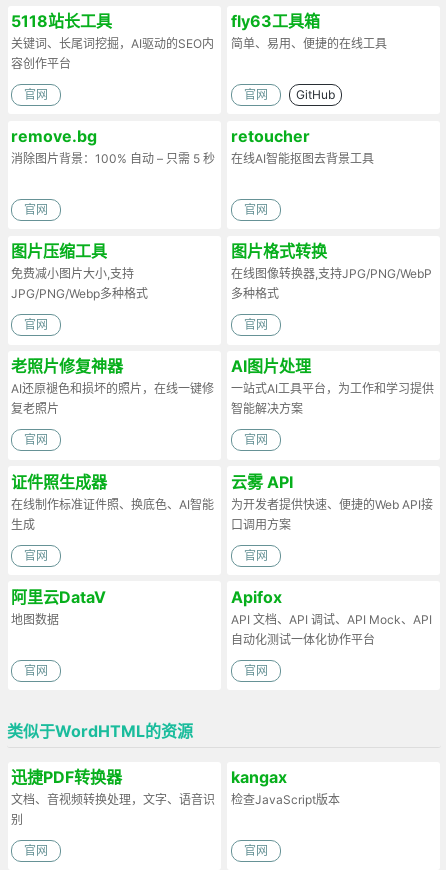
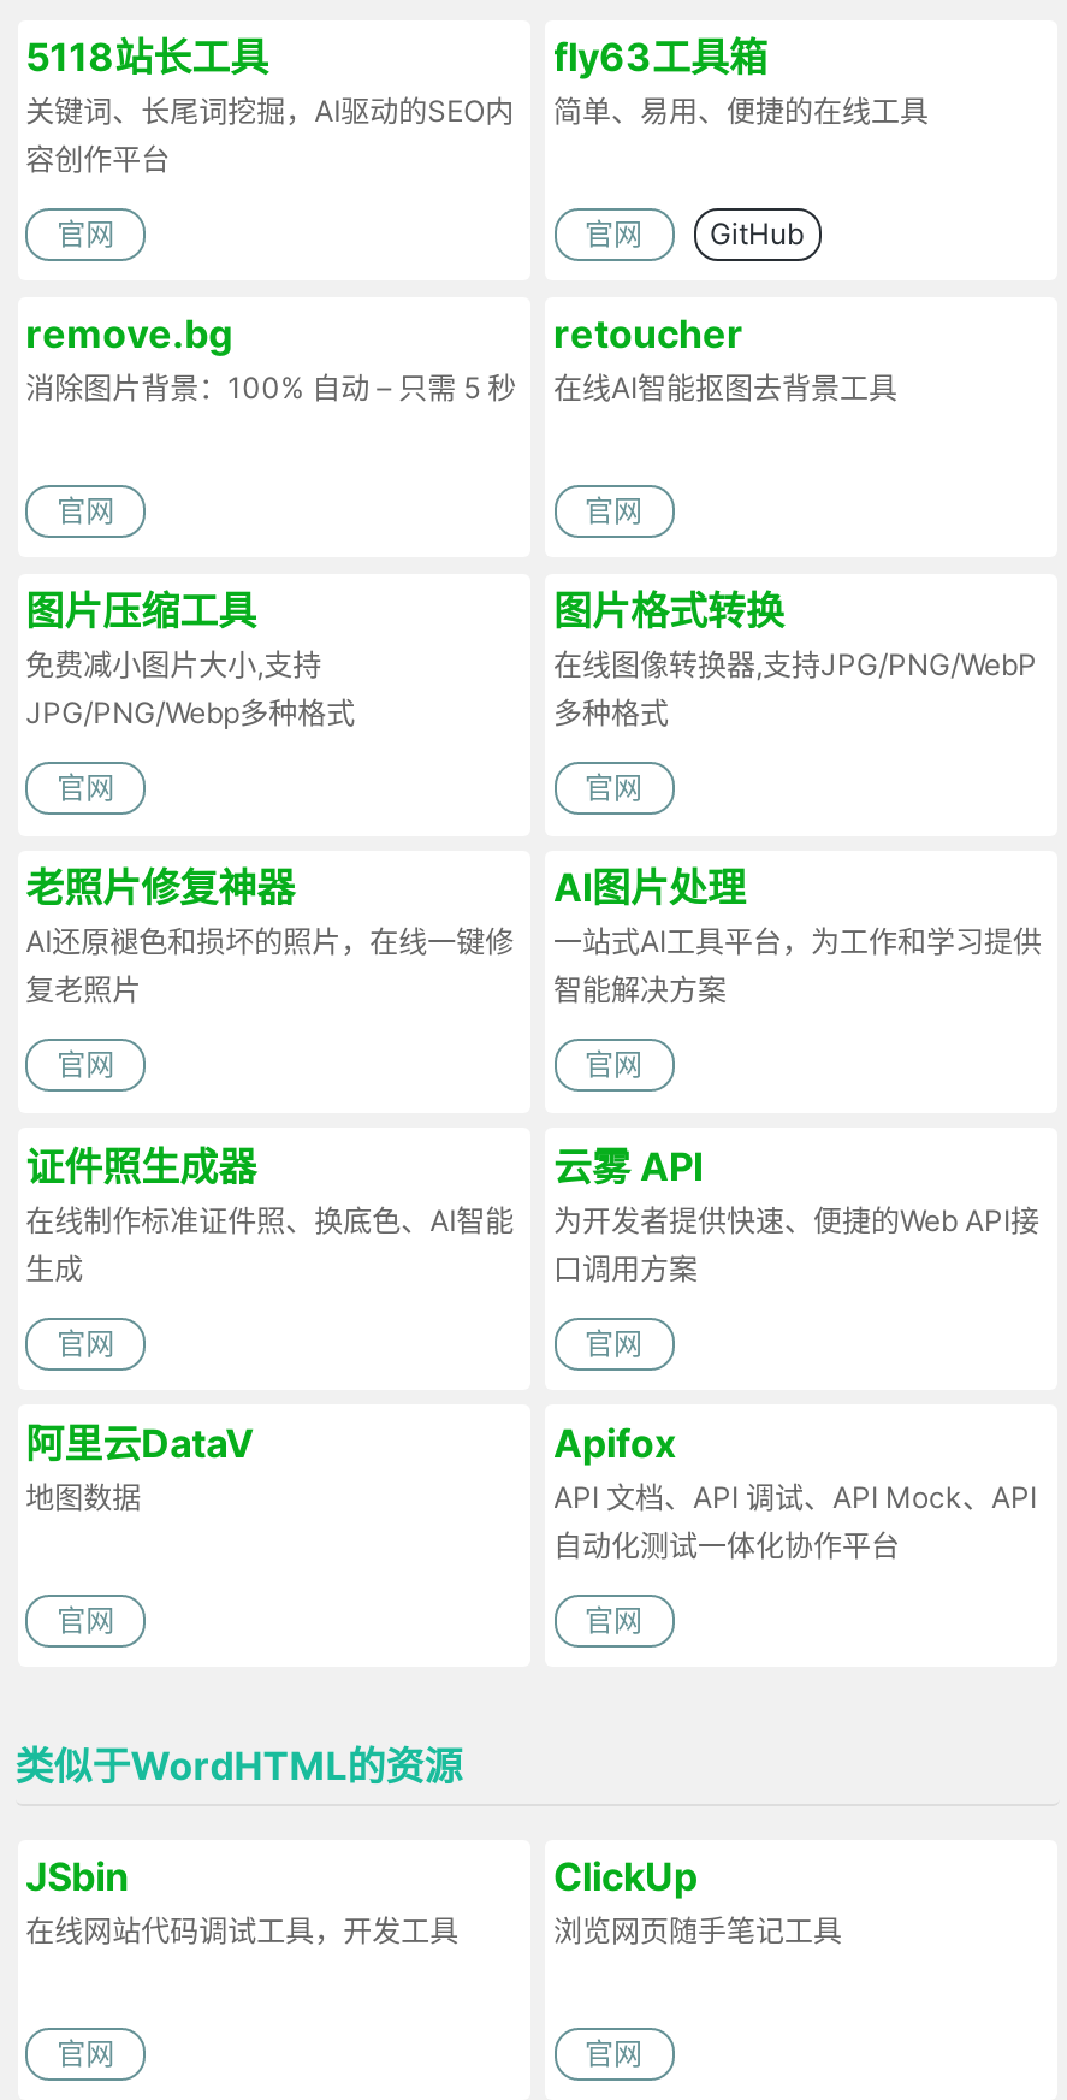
- 迅捷PDF转换器
- 文档、音视频转换处理，文字、语音识
- 别
+ JSbin
+ 在线网站代码调试工具，开发工具

- kangax
- 检查JavaScript版本
+ ClickUp
+ 浏览网页随手笔记工具
